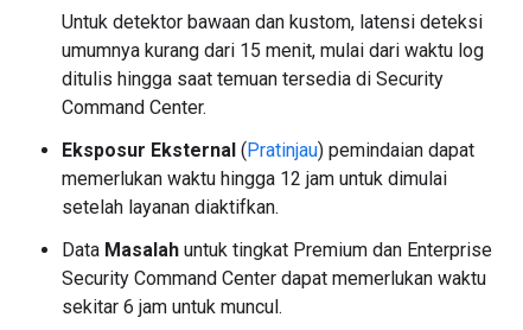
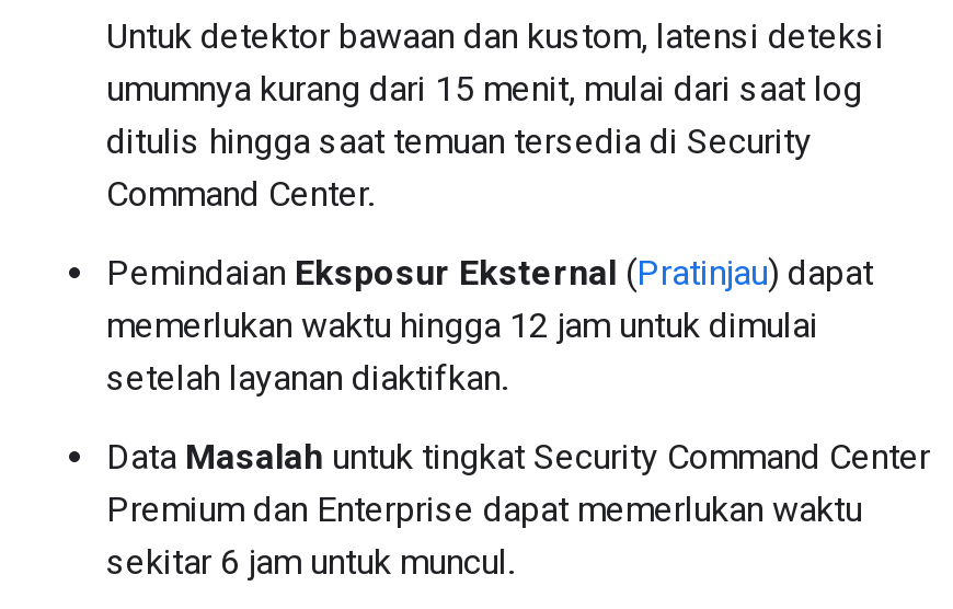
- umumnya kurang dari 15 menit, mulai dari waktu log
+ umumnya kurang dari 15 menit, mulai dari saat log

- Eksposur Eksternal (Pratinjau) pemindaian dapat
+ Pemindaian Eksposur Eksternal (Pratinjau) dapat

- Data Masalah untuk tingkat Premium dan Enterprise
+ Data Masalah untuk tingkat Security Command Center

- Security Command Center dapat memerlukan waktu
+ Premium dan Enterprise dapat memerlukan waktu
